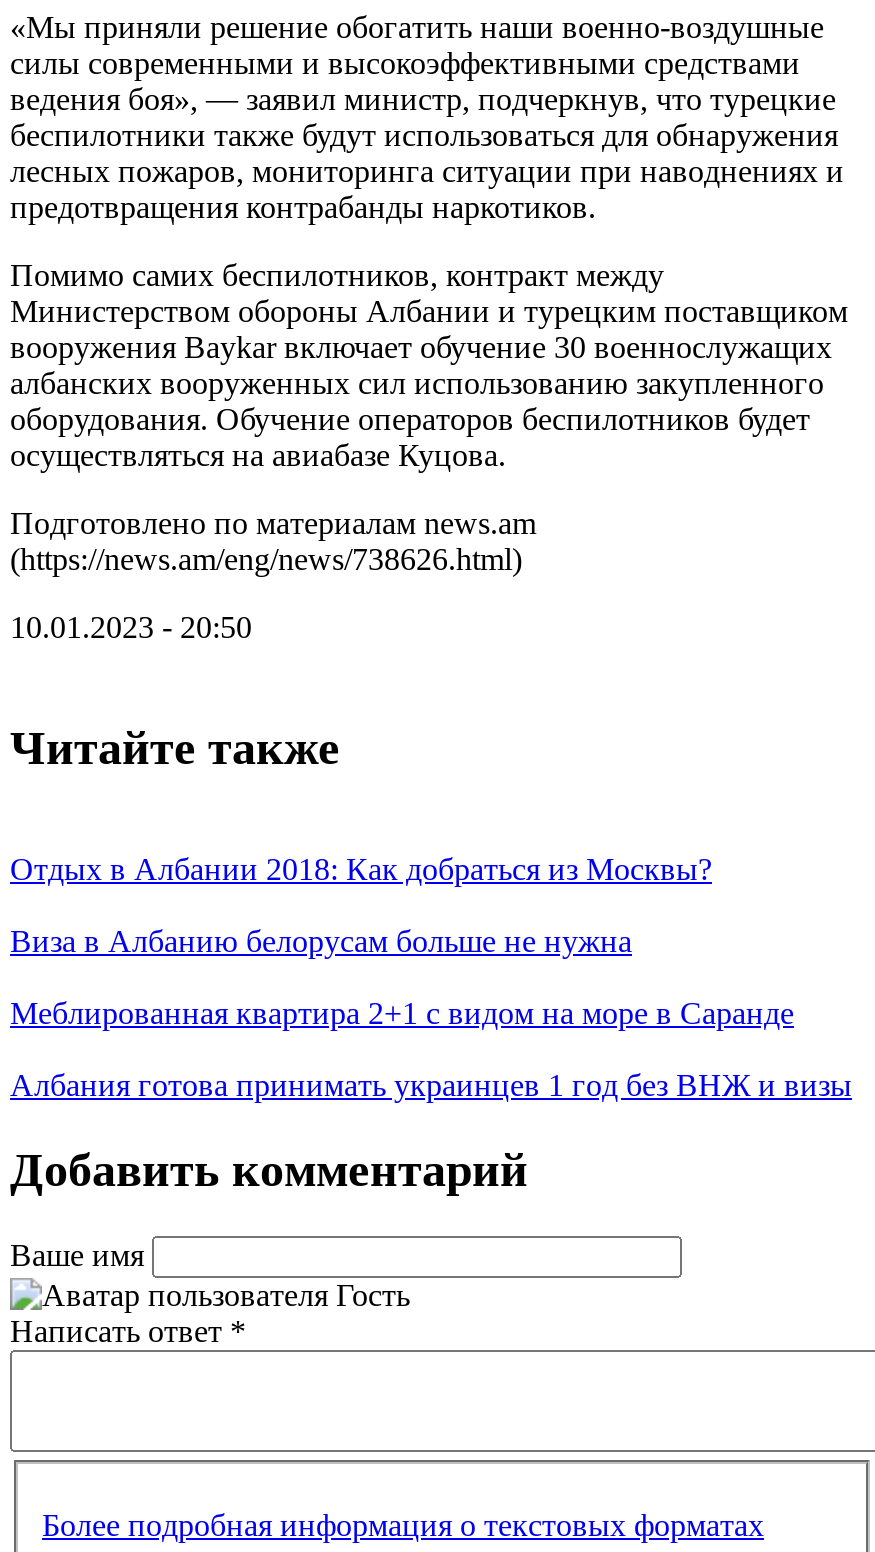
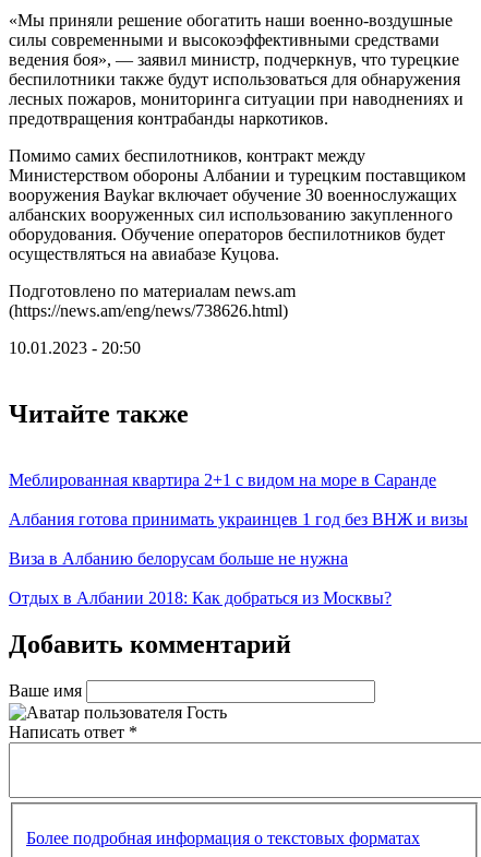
moved down: Виза в Албанию белорусам больше не нужна | Отдых в Албании 2018: Как добраться из Москвы?

moved up: Меблированная квартира 2+1 с видом на море в Саранде | Албания готова принимать украинцев 1 год без ВНЖ и визы
